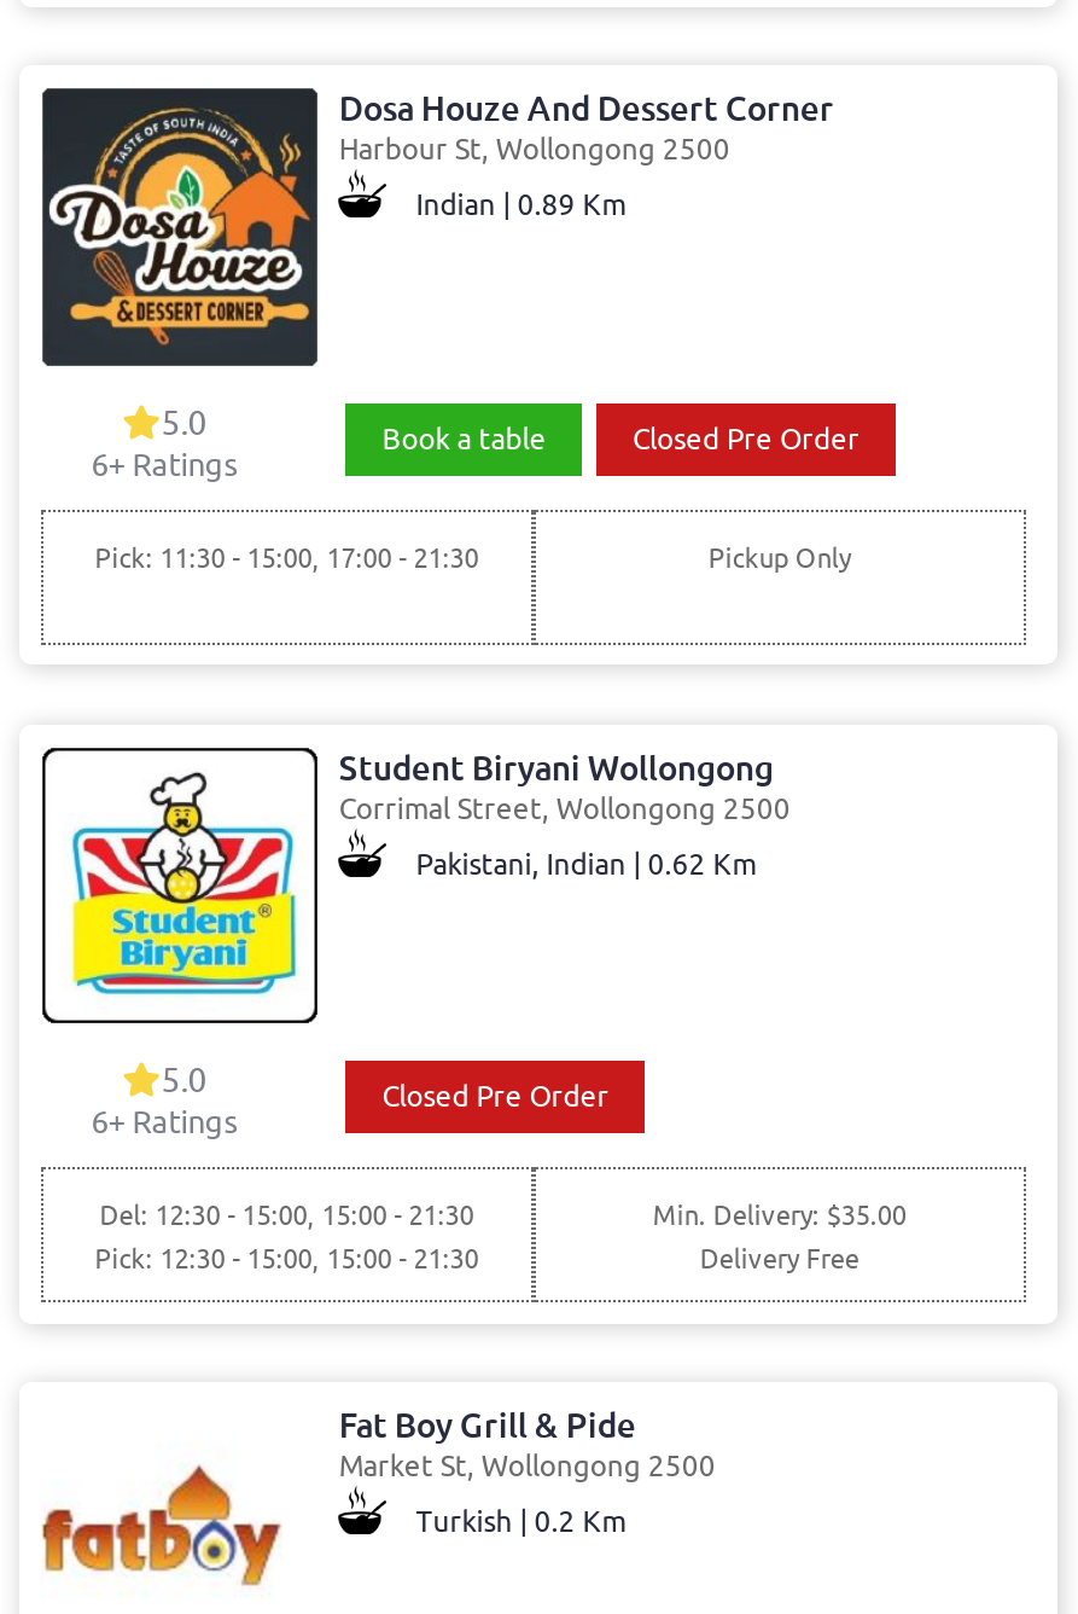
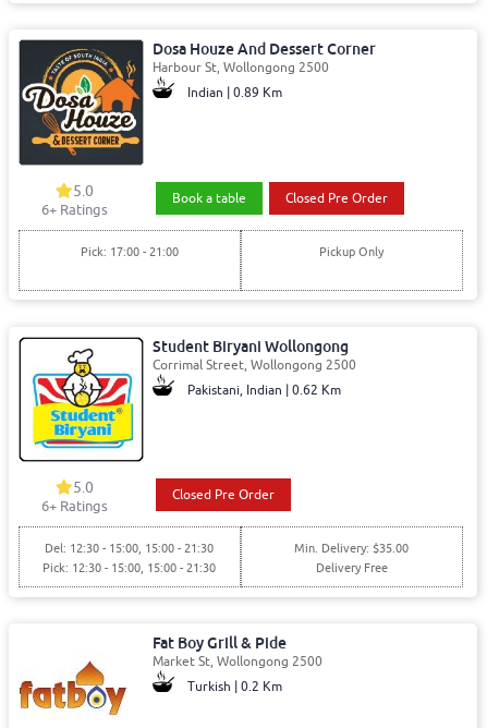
- Pick: 11:30 - 15:00, 17:00 - 21:30
+ Pick: 17:00 - 21:00
